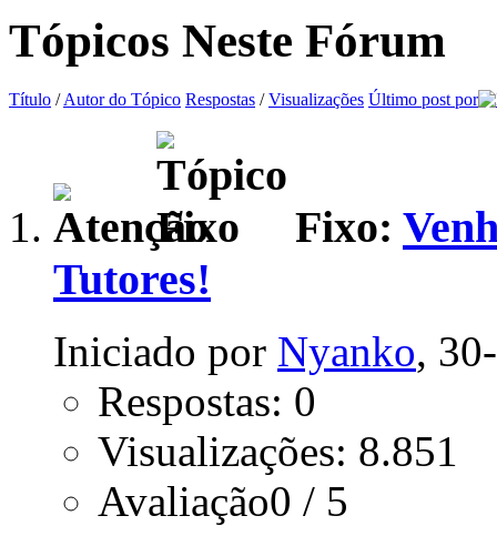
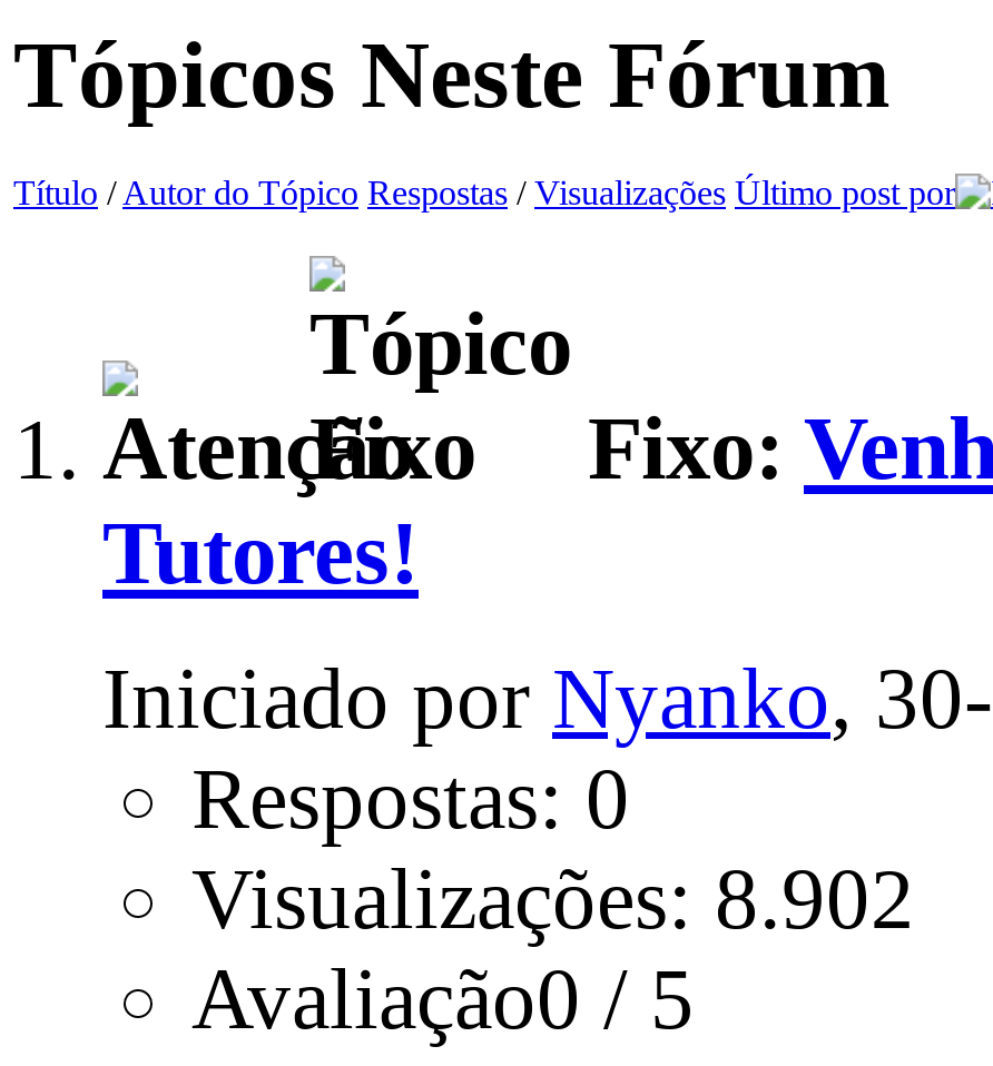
- Visualizações: 8.851
+ Visualizações: 8.902
